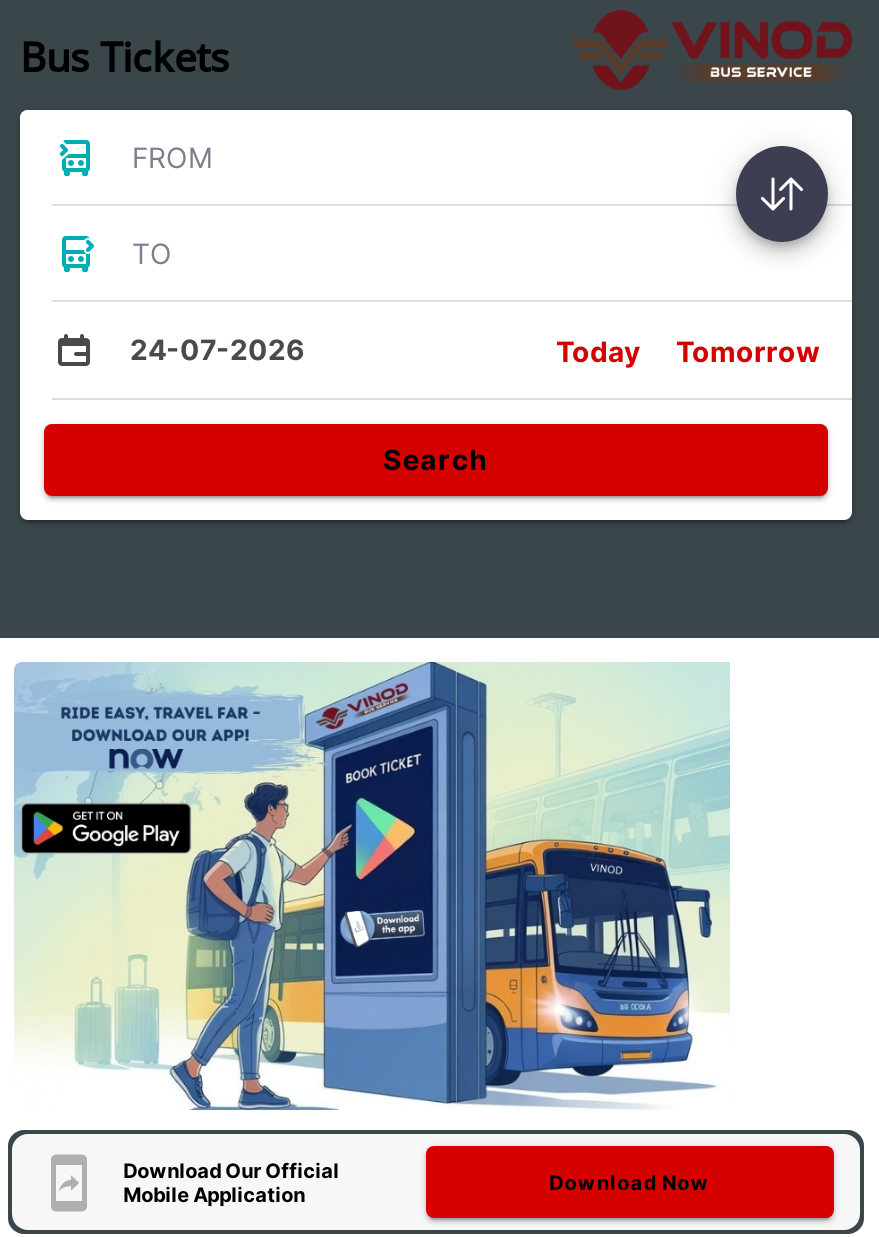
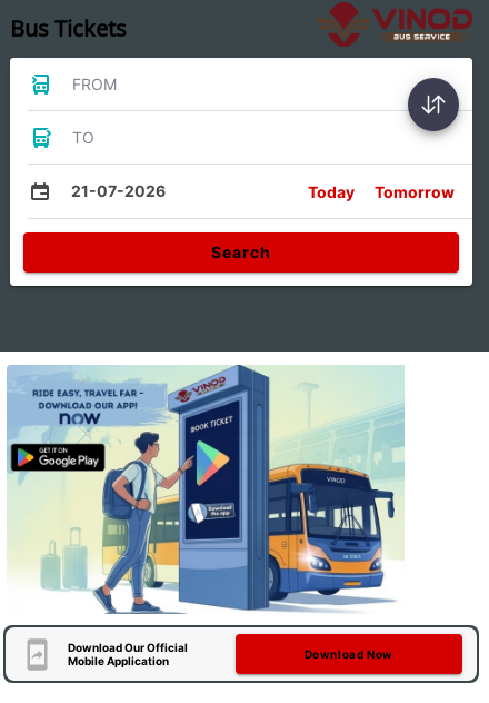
- 24-07-2026
+ 21-07-2026
